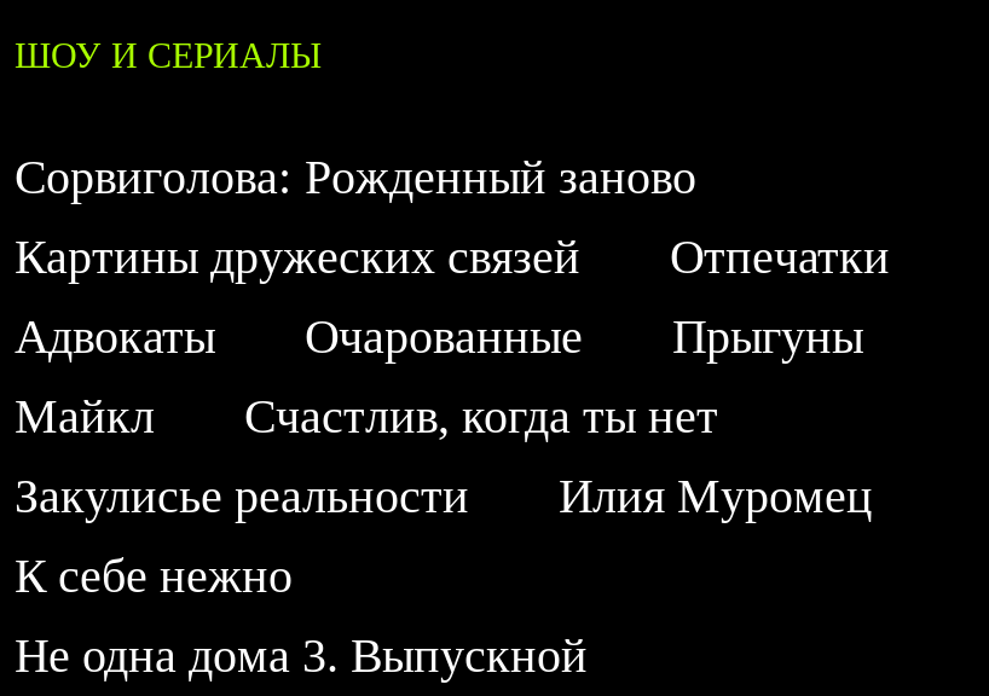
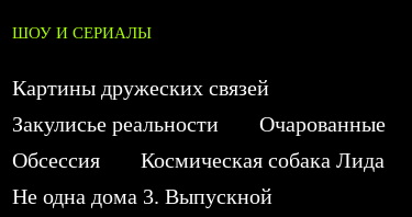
- Сорвиголова: Рожденный заново

- Отпечатки
- Адвокаты
- Очарованные
- Прыгуны
- Майкл
- Счастлив, когда ты нет

- Илия Муромец
+ Очарованные

- К себе нежно
+ Обсессия
+ Космическая собака Лида
